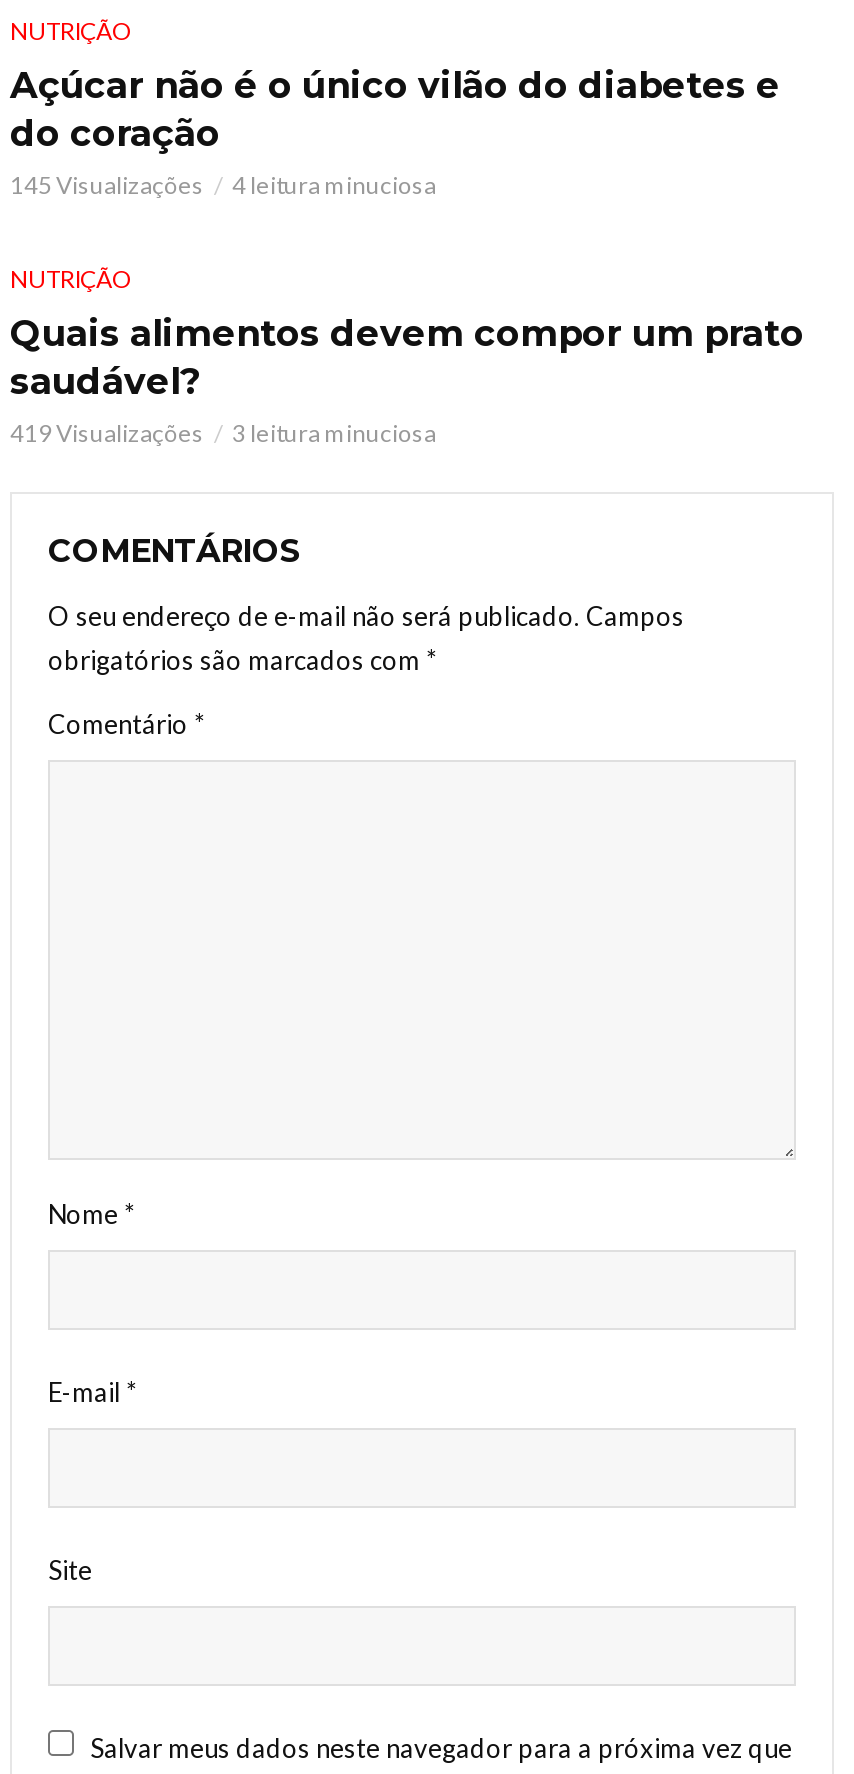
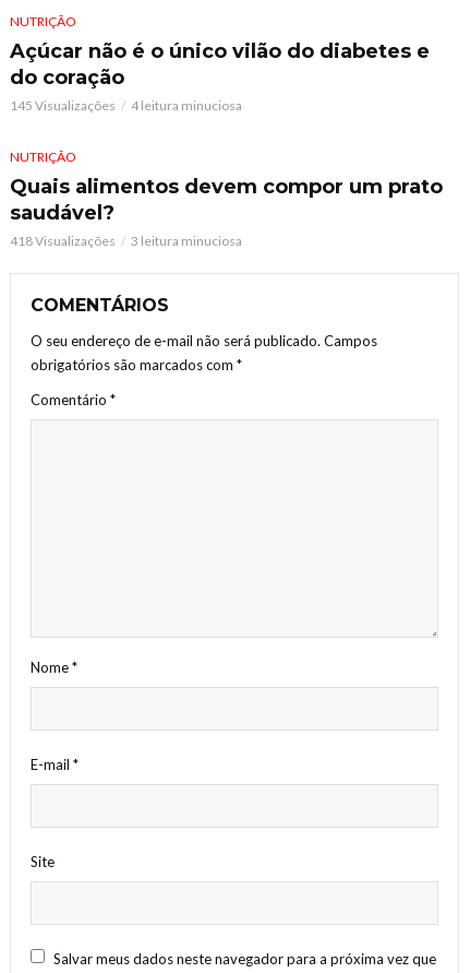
- 419 Visualizações
+ 418 Visualizações
